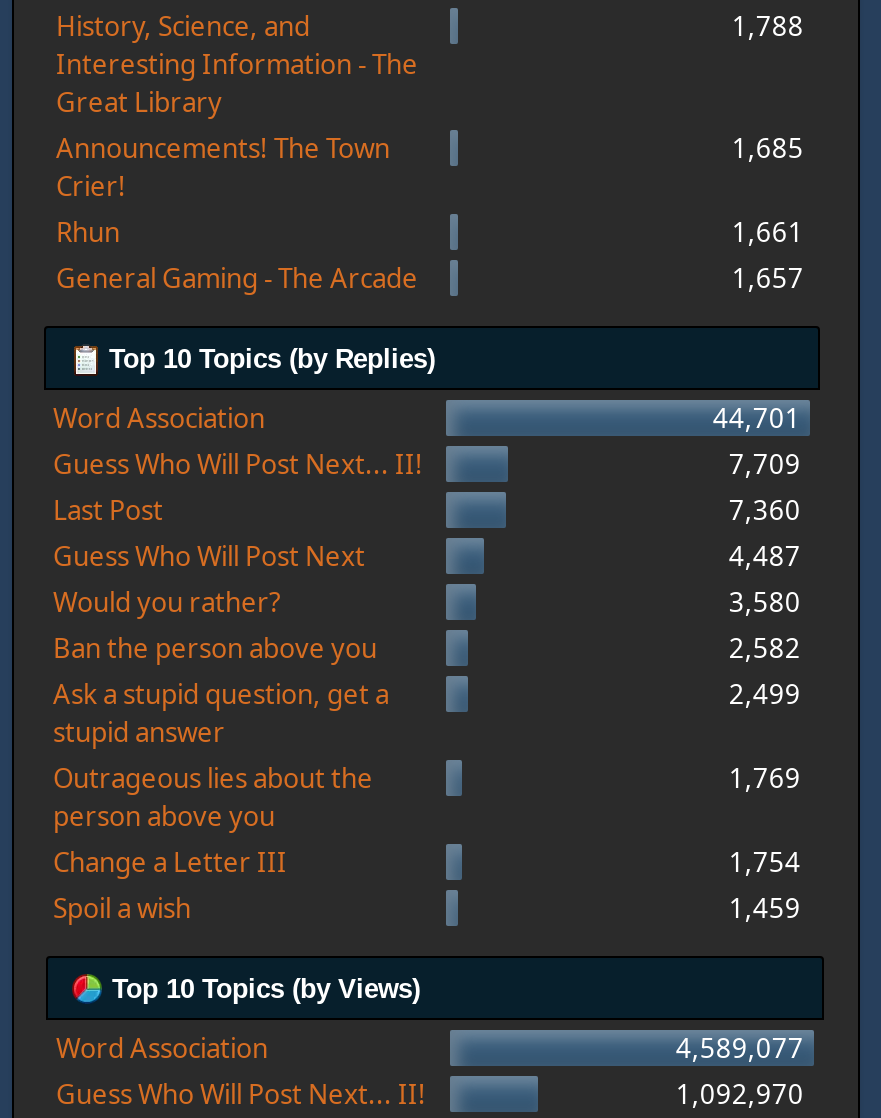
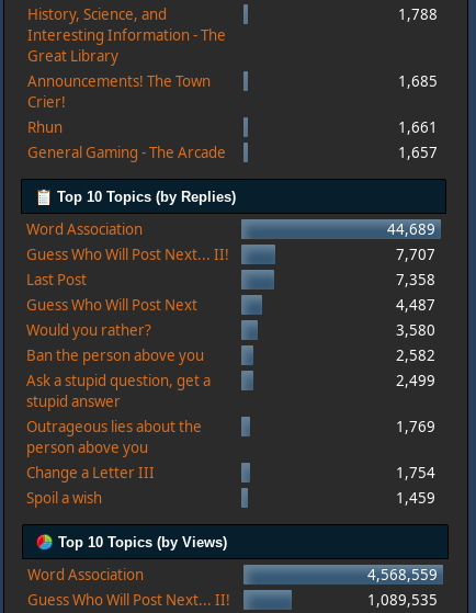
- 44,701
+ 44,689

- 7,709
+ 7,707

- 7,360
+ 7,358

- 4,589,077
+ 4,568,559

- 1,092,970
+ 1,089,535
